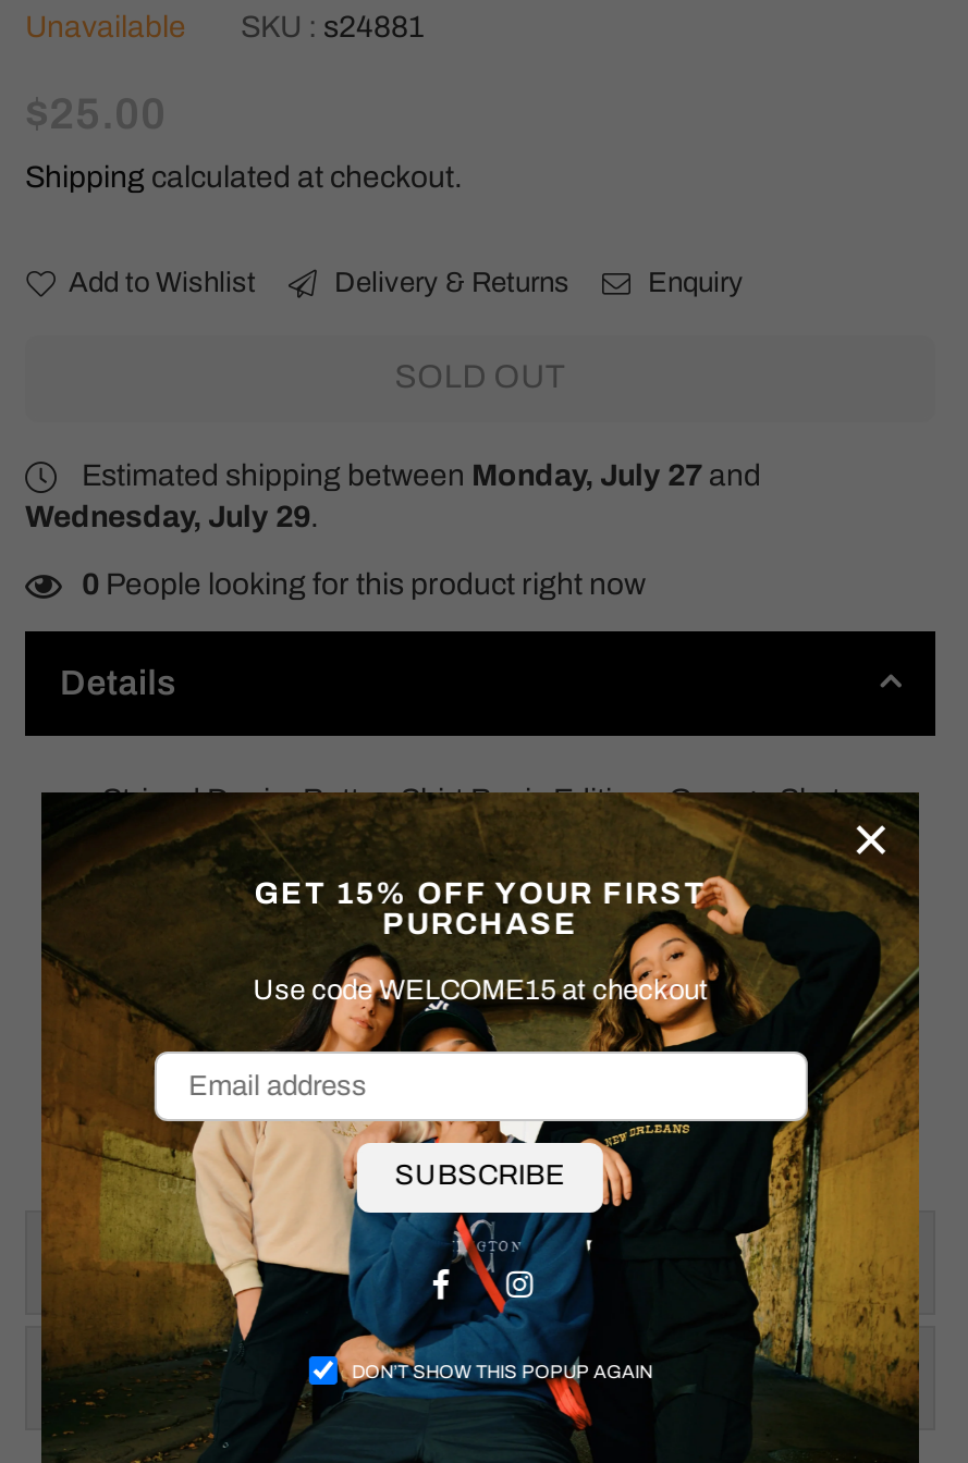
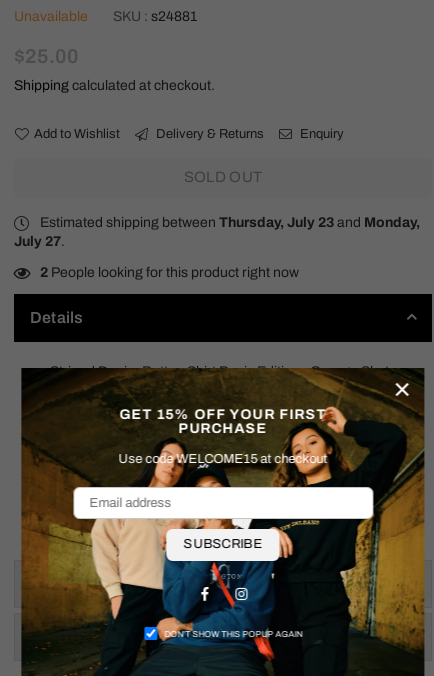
- Estimated shipping between Monday, July 27 and
- Wednesday, July 29.
+ Estimated shipping between Thursday, July 23 and Monday,
+ July 27.

- 0 People looking for this product right now
+ 2 People looking for this product right now
